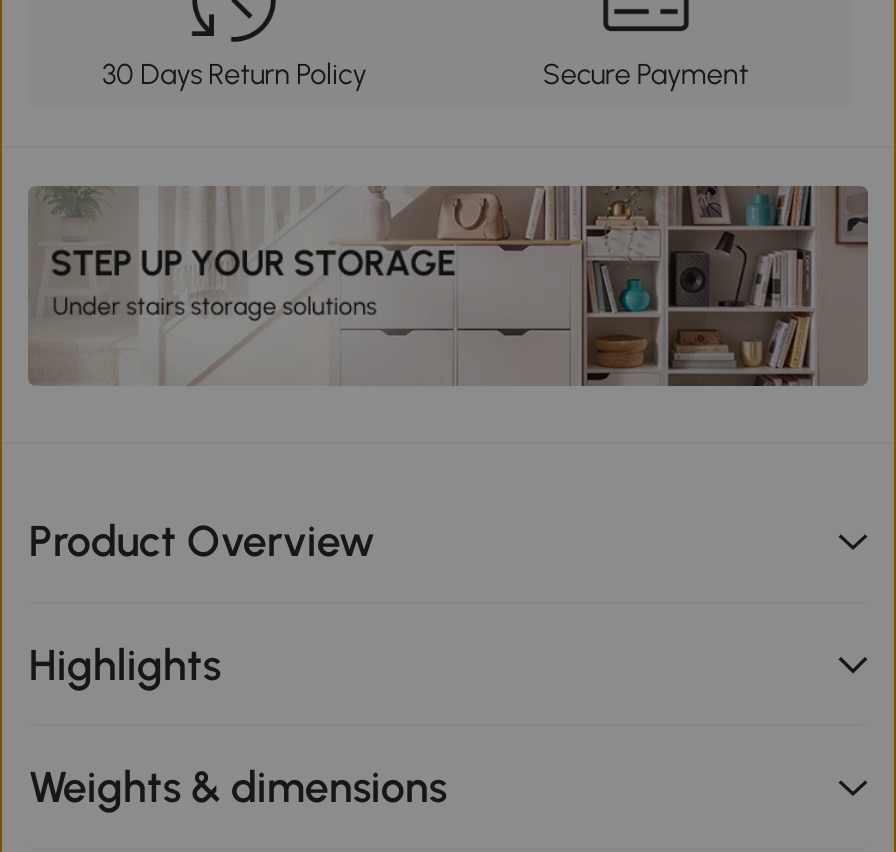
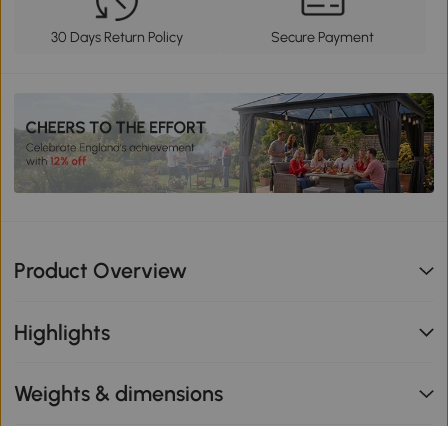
- [image]
+ [image]
